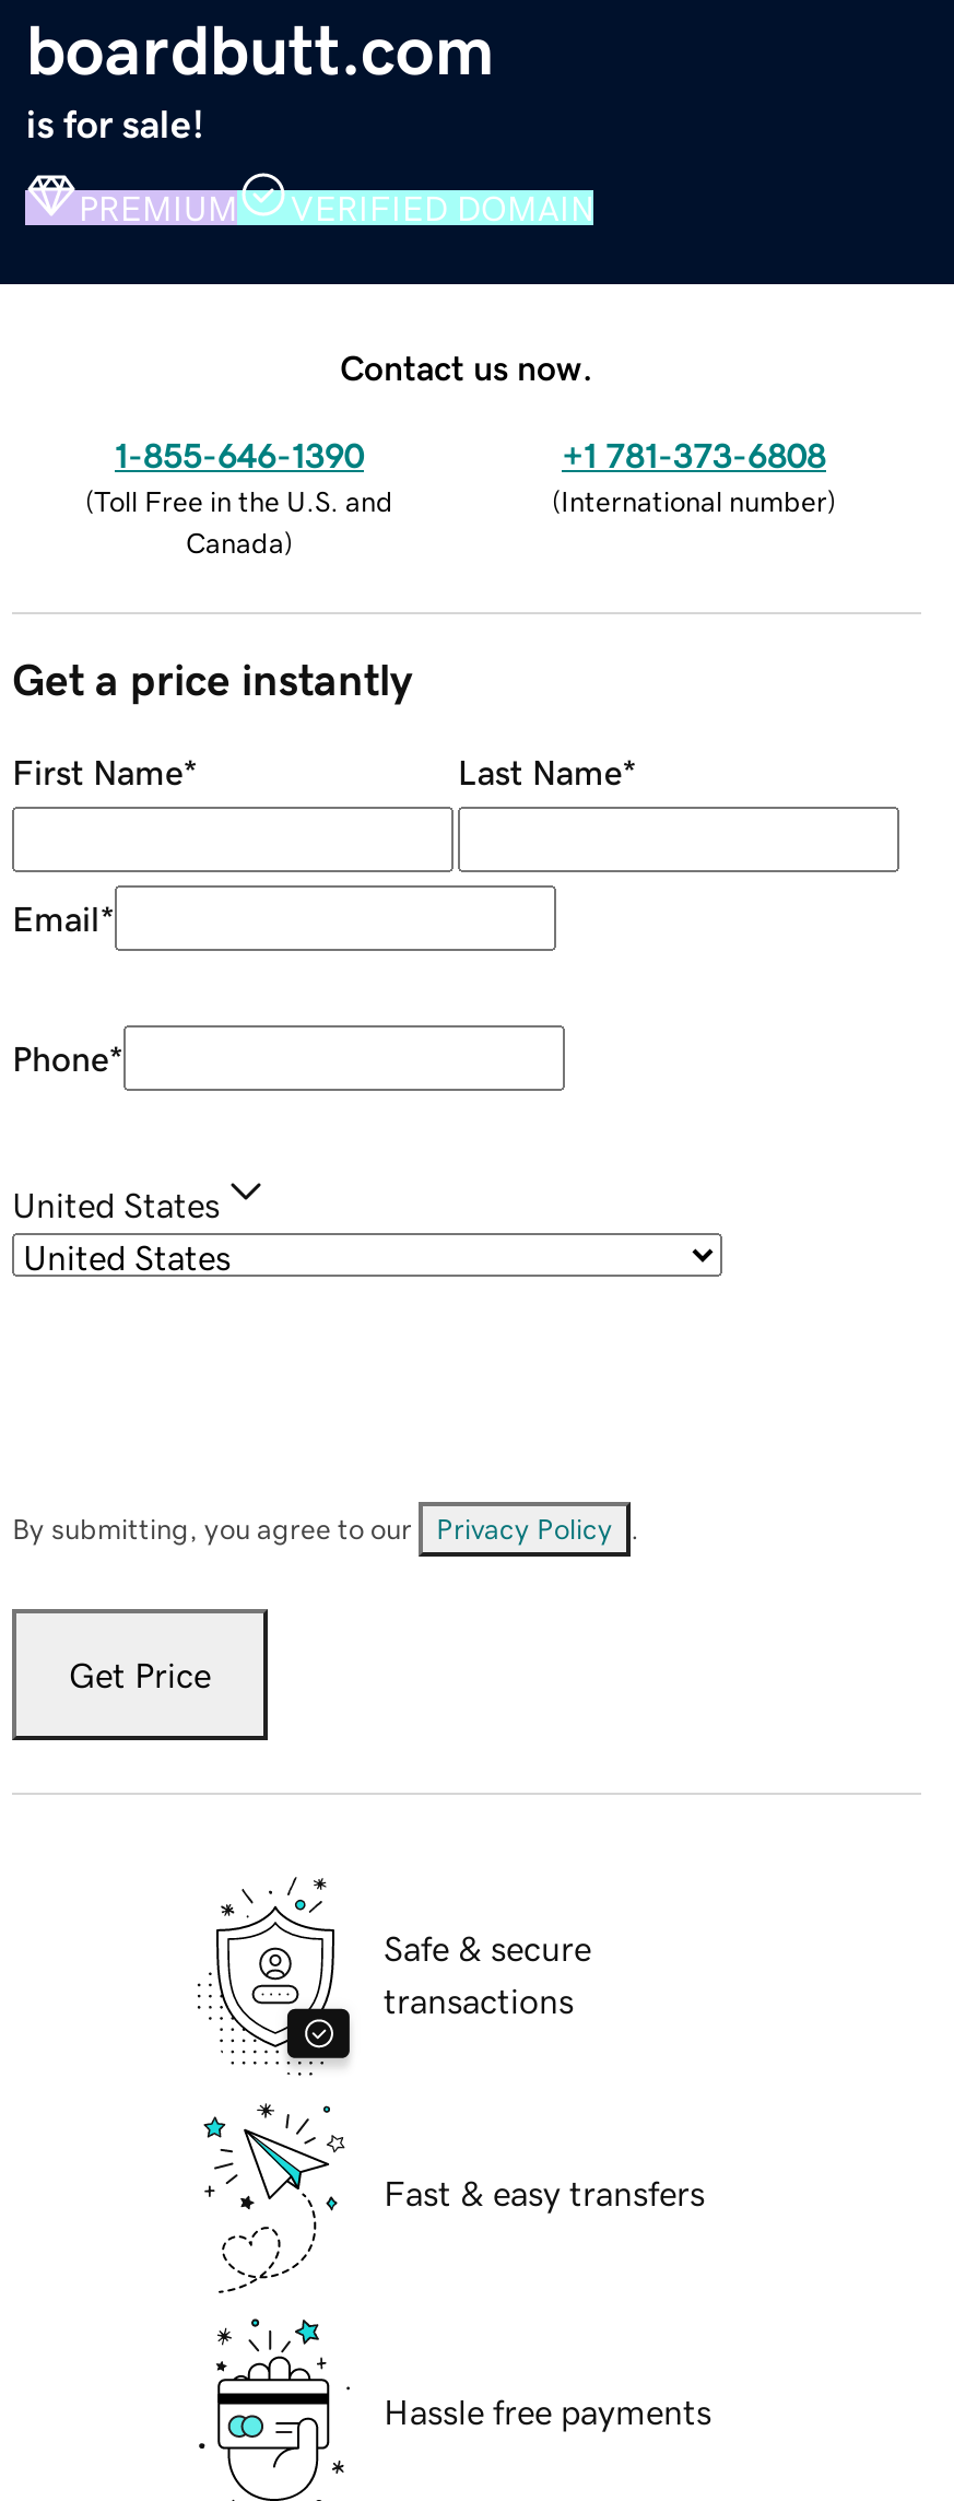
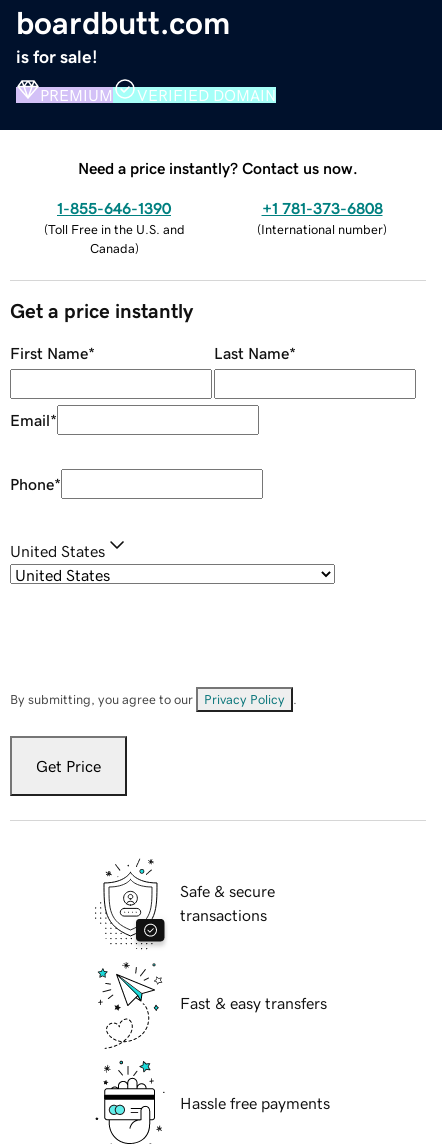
- Contact us now.
+ Need a price instantly? Contact us now.
